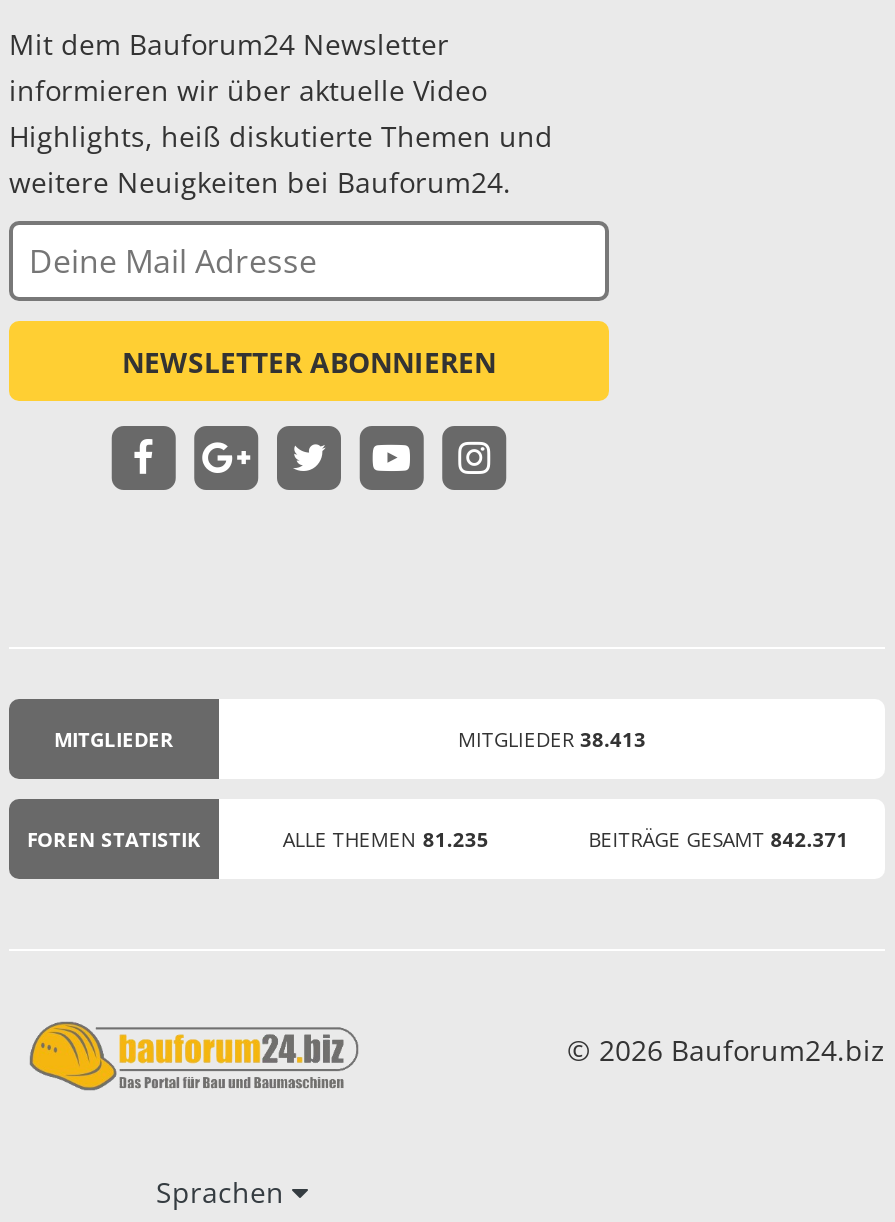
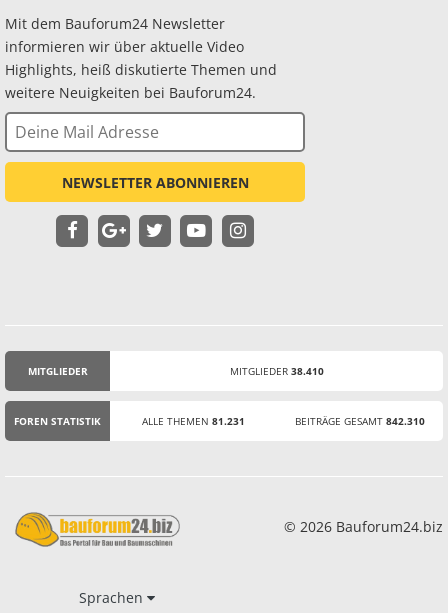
- MITGLIEDER 38.413
+ MITGLIEDER 38.410

- ALLE THEMEN 81.235
+ ALLE THEMEN 81.231

- BEITRÄGE GESAMT 842.371
+ BEITRÄGE GESAMT 842.310
